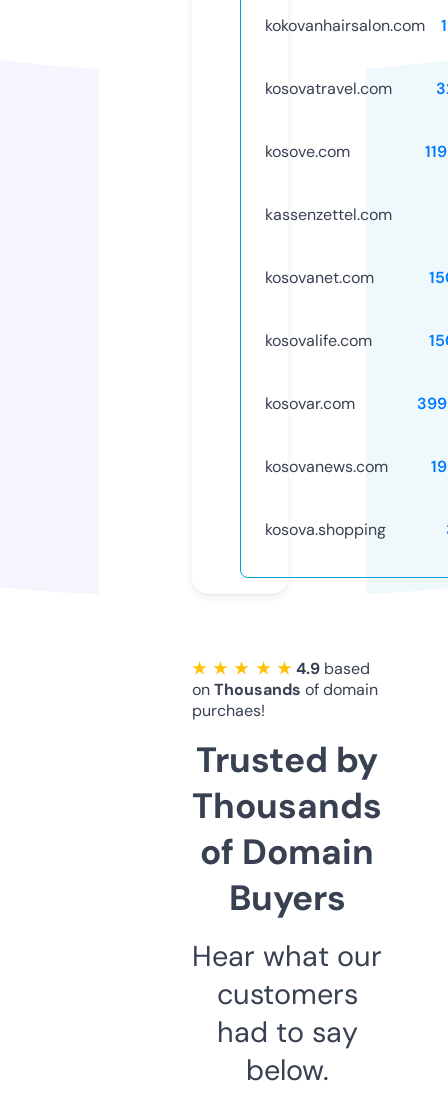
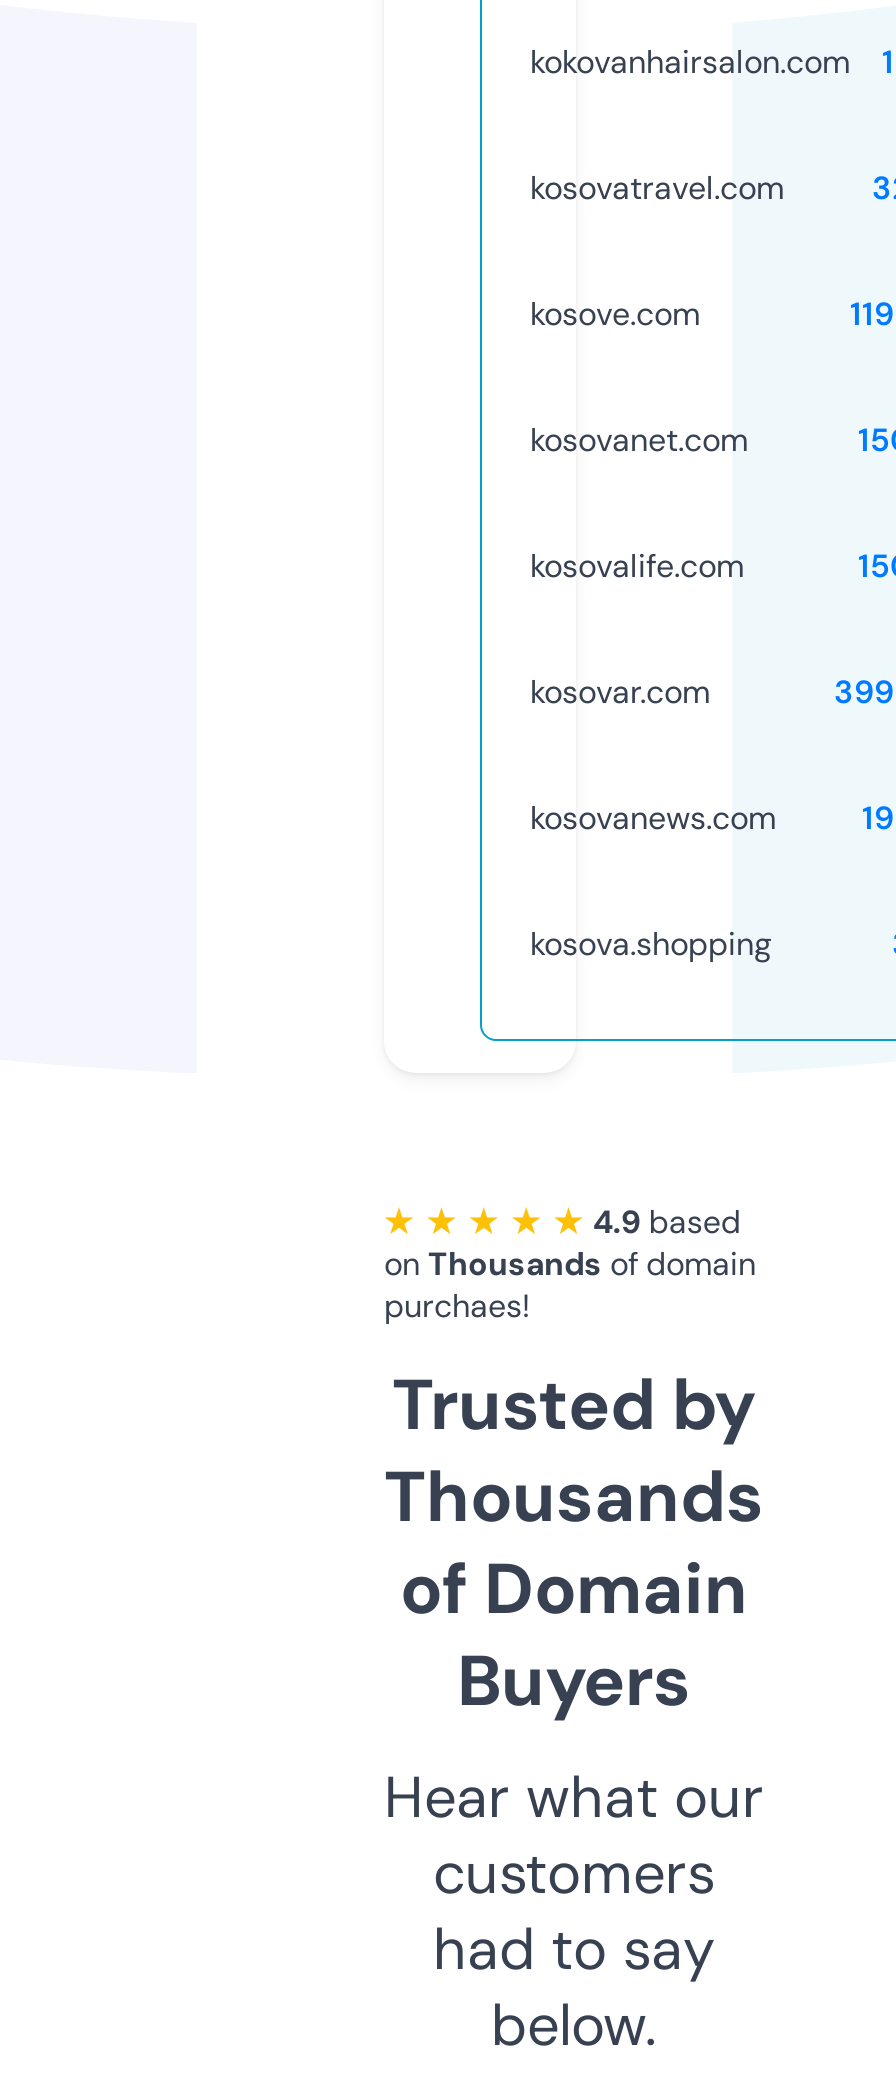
- kassenzettel.com
